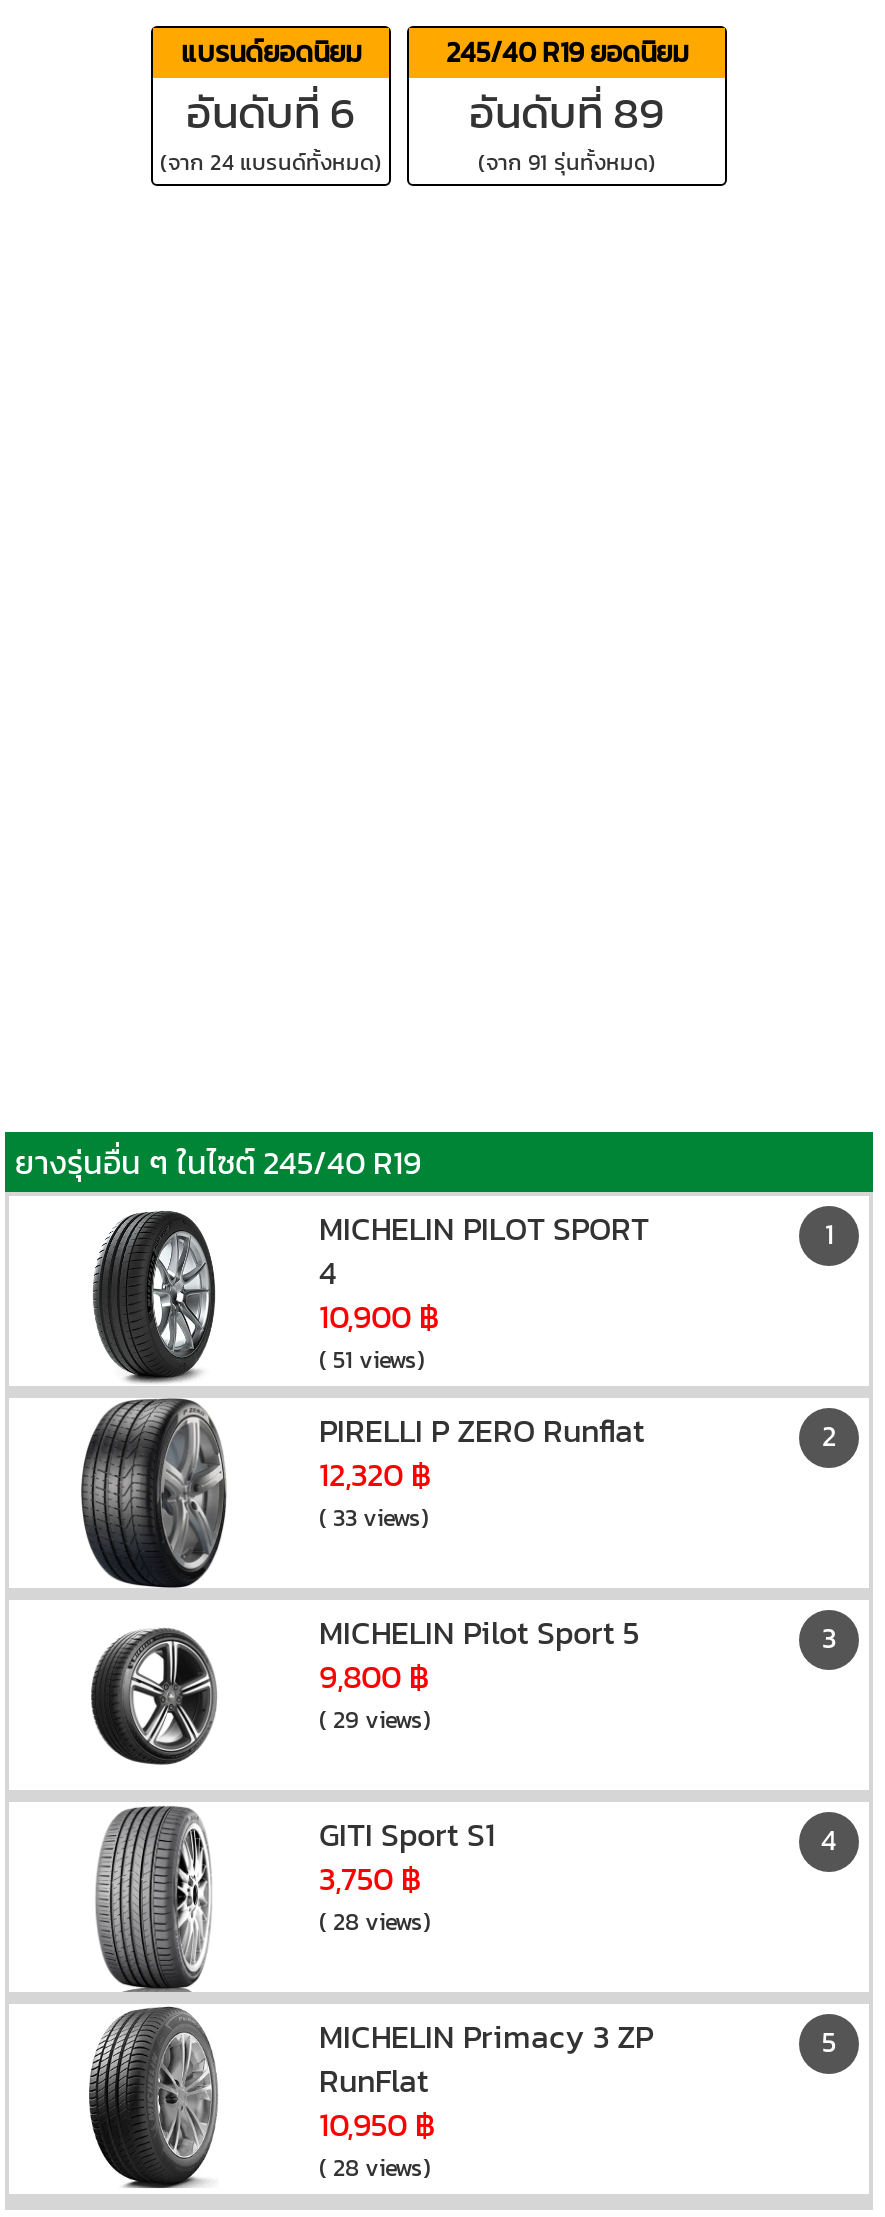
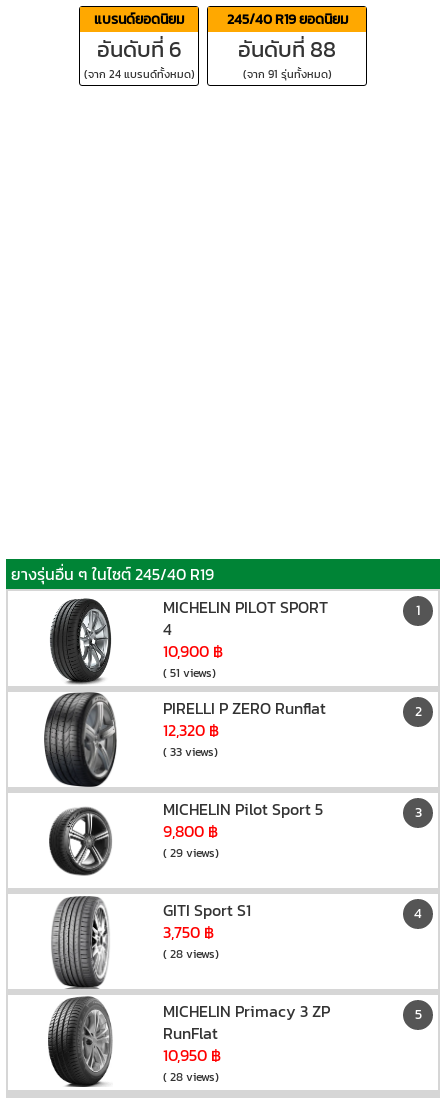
- อันดับที่ 6 อันดับที่ 89
+ อันดับที่ 6 อันดับที่ 88
